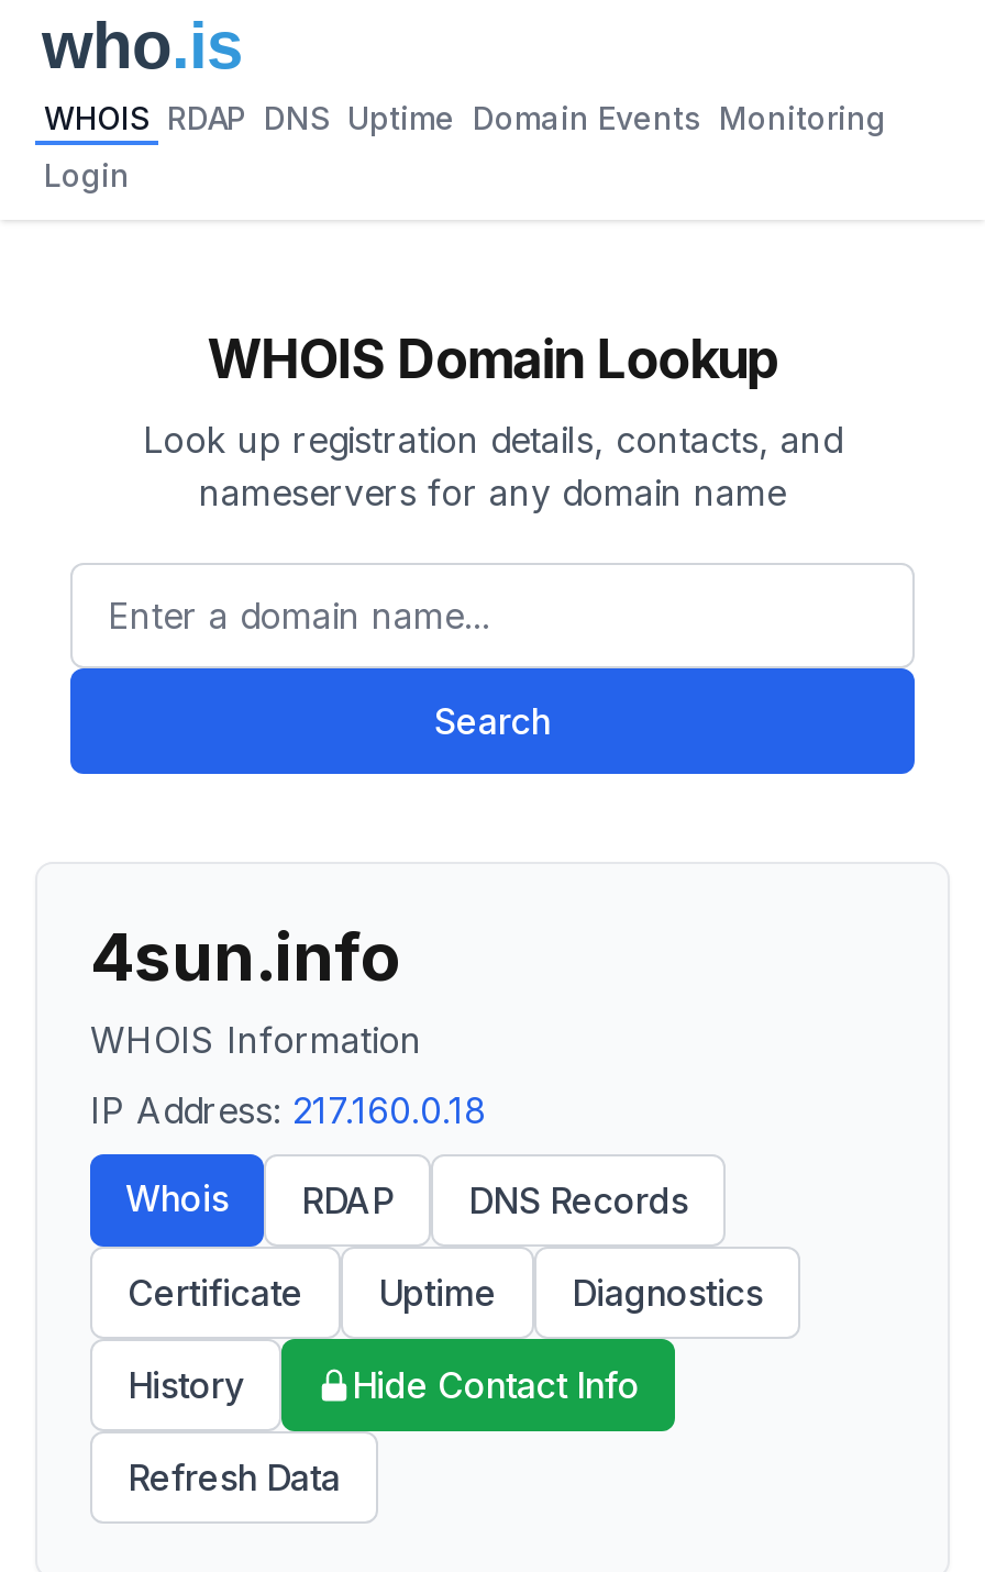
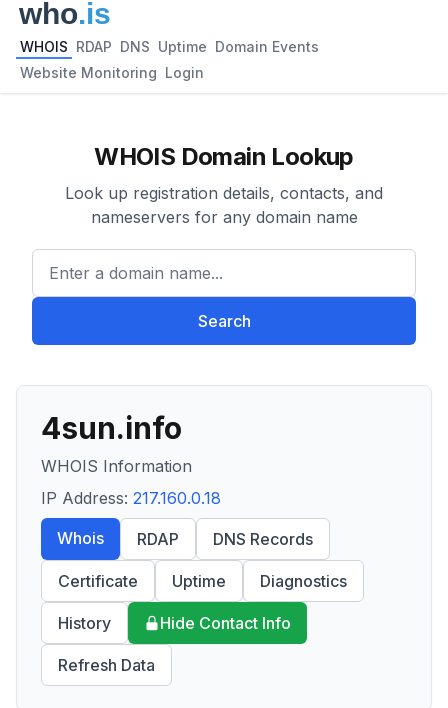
- WHOIS RDAP DNS Uptime Domain Events Monitoring
+ WHOIS RDAP DNS Uptime Domain Events

- Login
+ Website Monitoring Login
